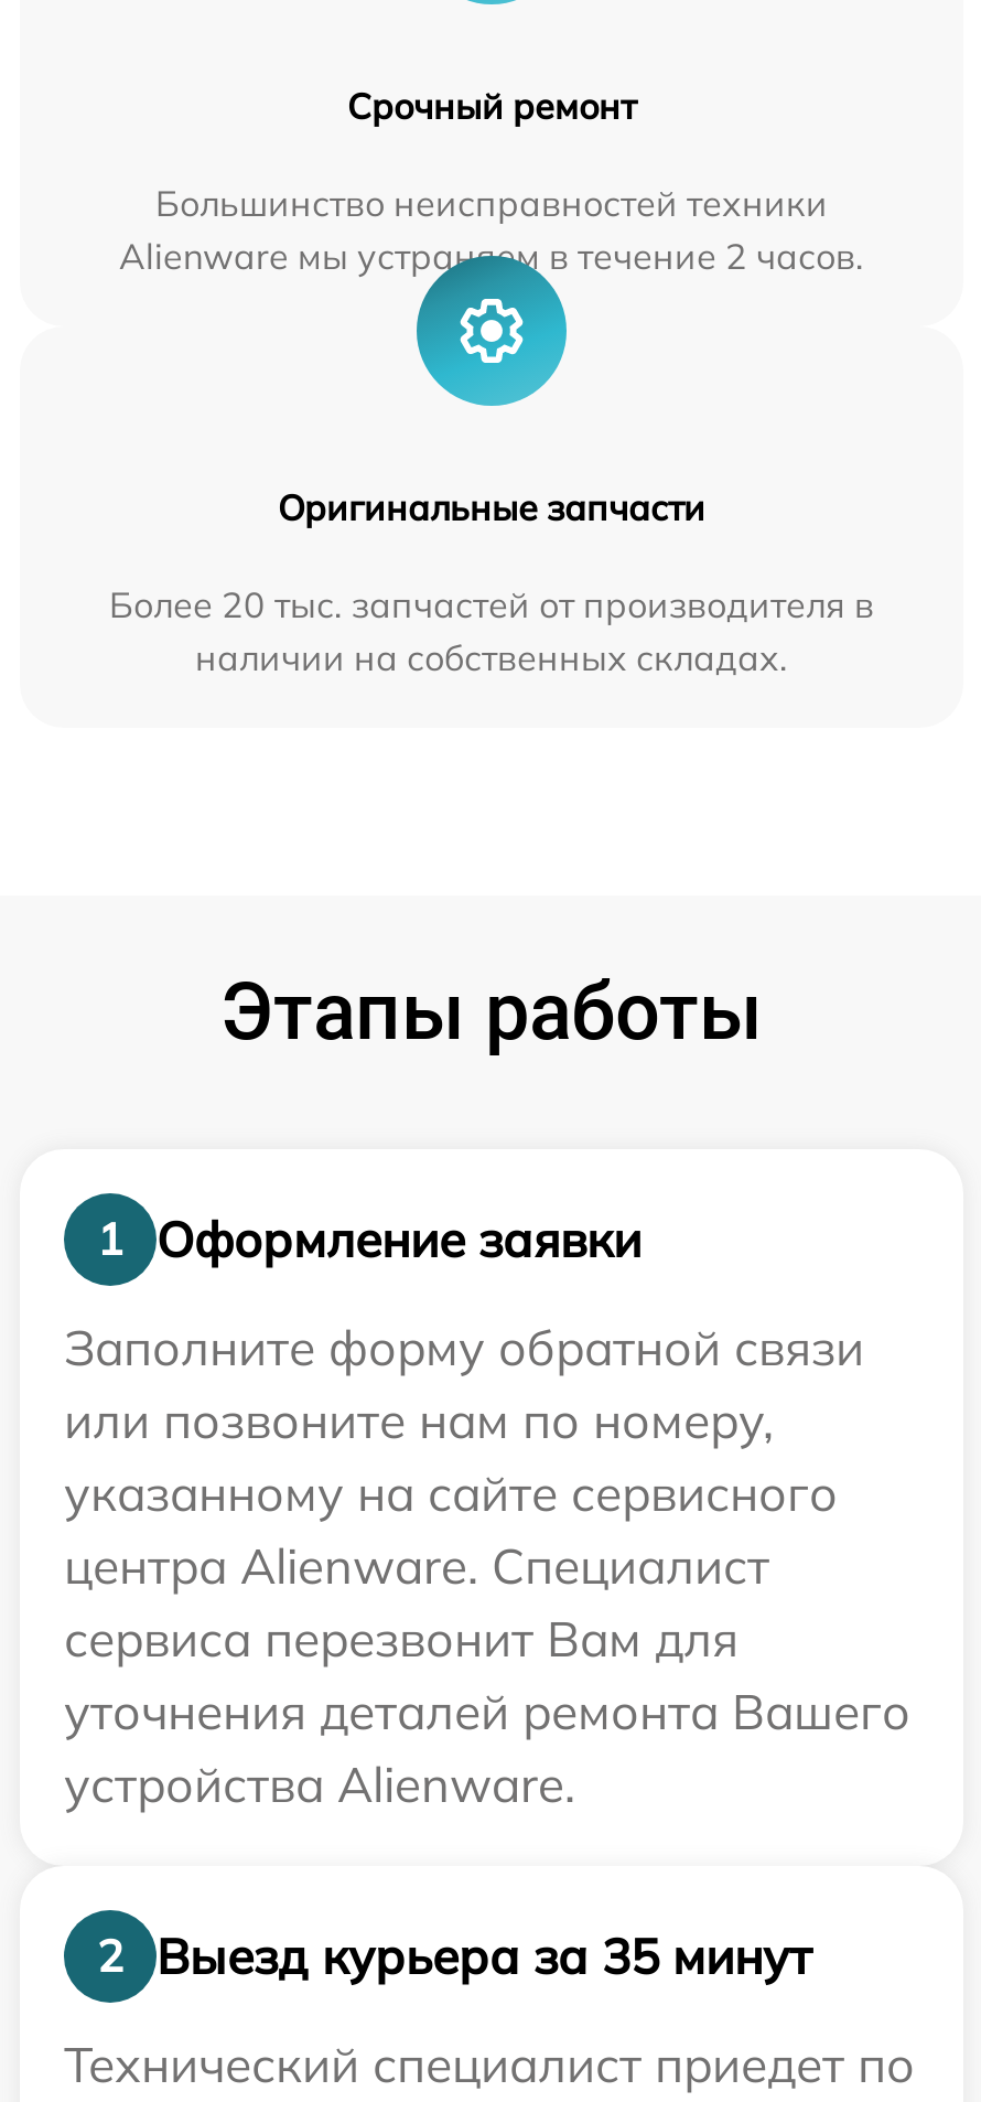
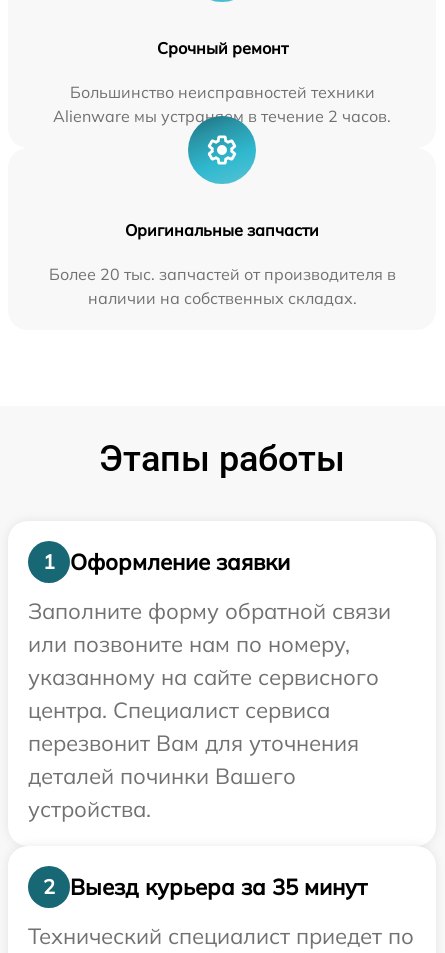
- центра Alienware. Специалист
- сервиса перезвонит Вам для
- уточнения деталей ремонта Вашего
- устройства Alienware.
+ центра. Специалист сервиса
+ перезвонит Вам для уточнения
+ деталей починки Вашего
+ устройства.
